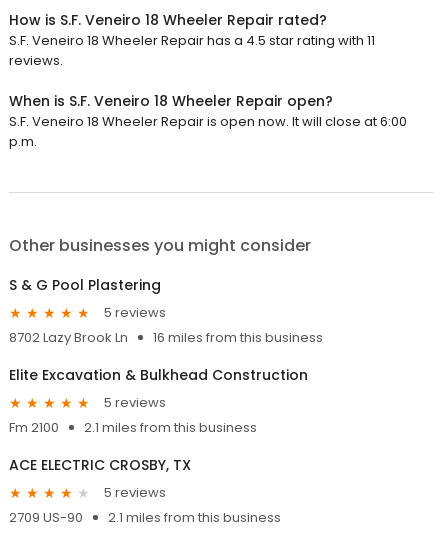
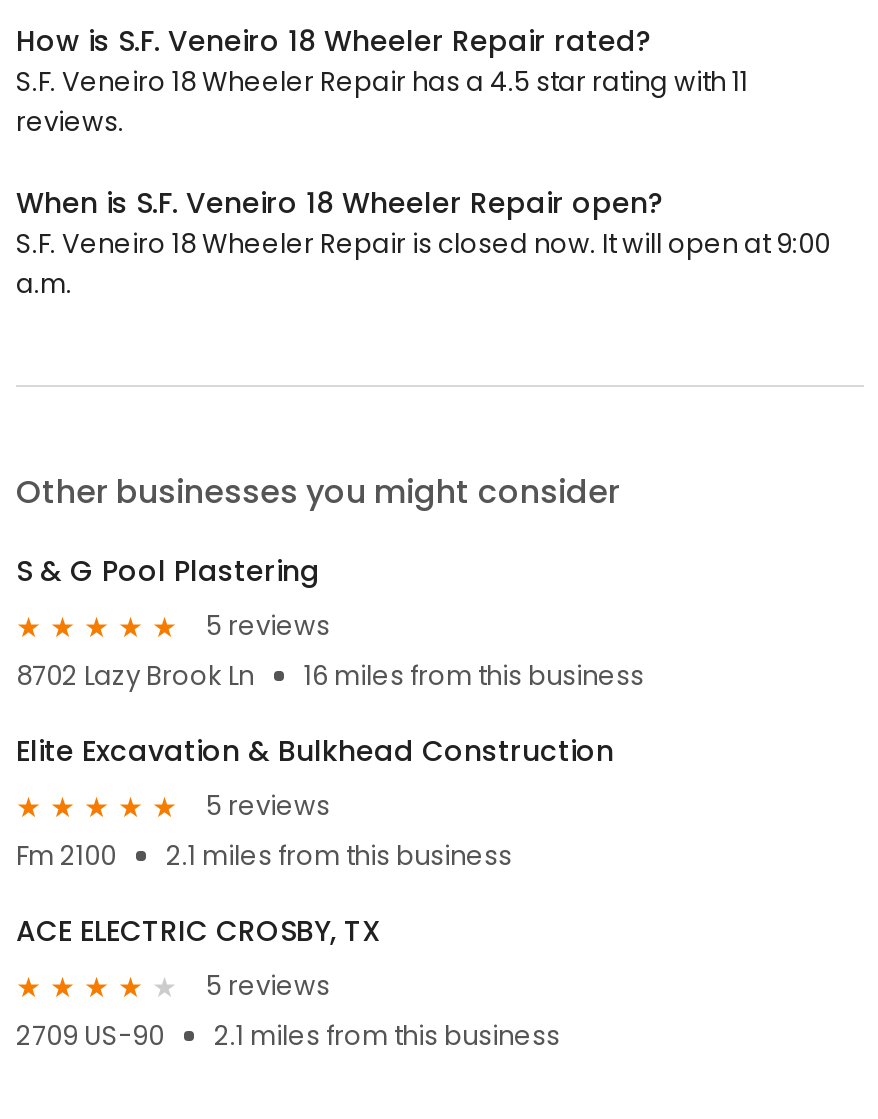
- S.F. Veneiro 18 Wheeler Repair is open now. It will close at 6:00
- p.m.
+ S.F. Veneiro 18 Wheeler Repair is closed now. It will open at 9:00
+ a.m.
